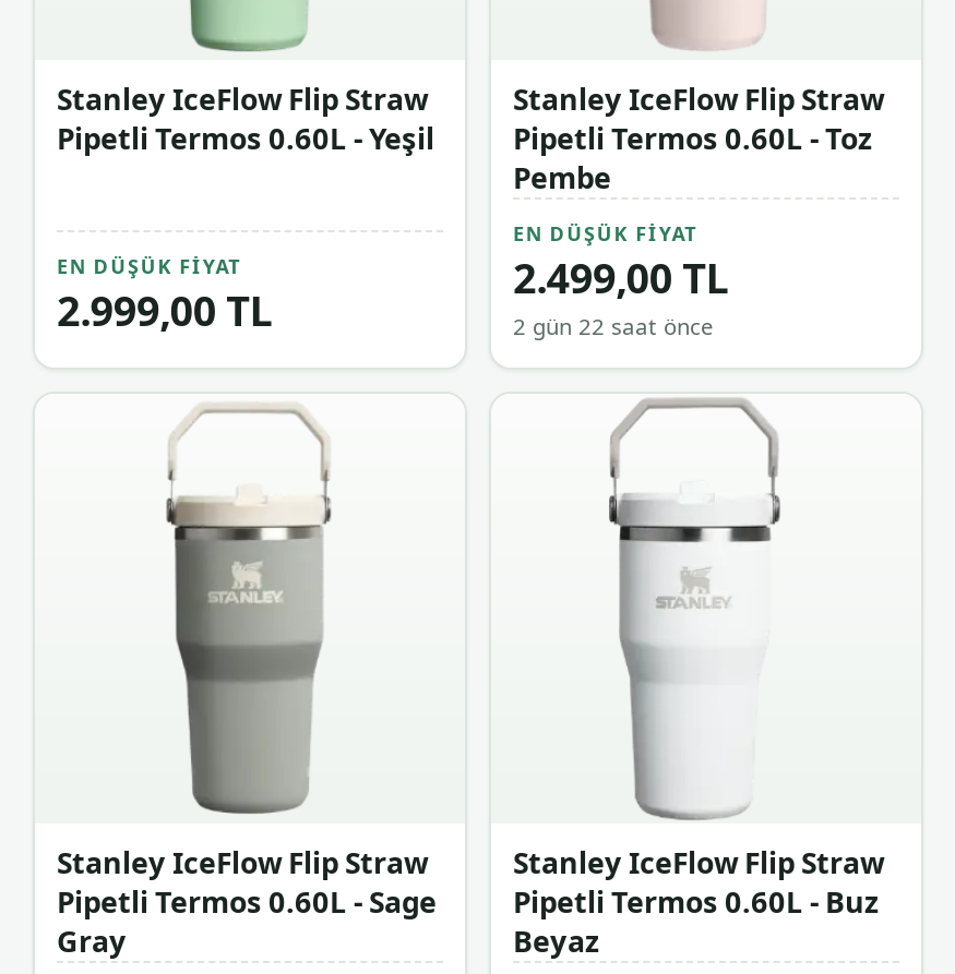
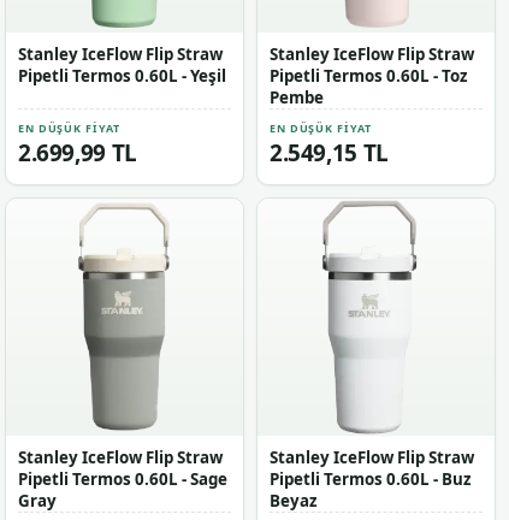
- 2.499,00 TL
- 2 gün 22 saat önce
+ 2.549,15 TL

- 2.999,00 TL
+ 2.699,99 TL
